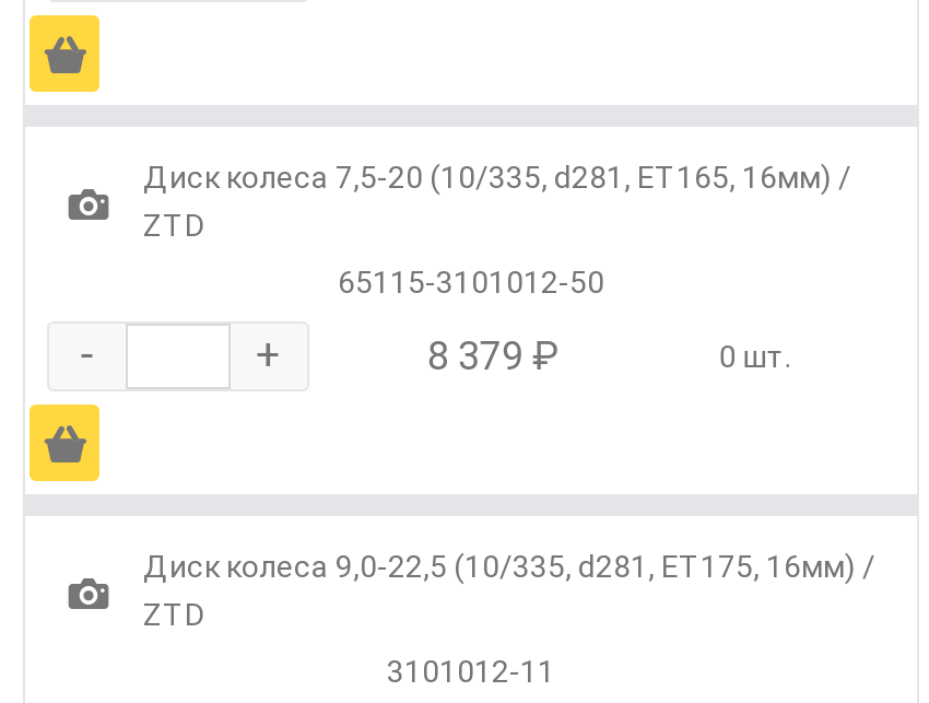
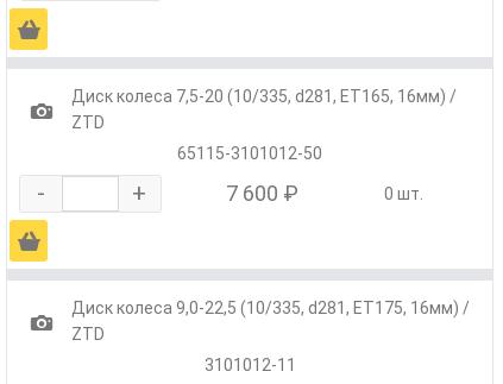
- 8 379 ₽
+ 7 600 ₽
